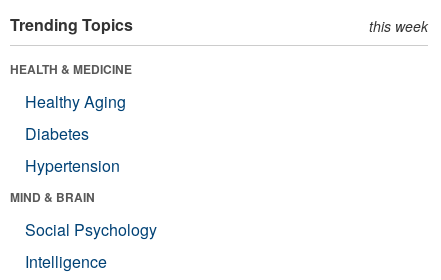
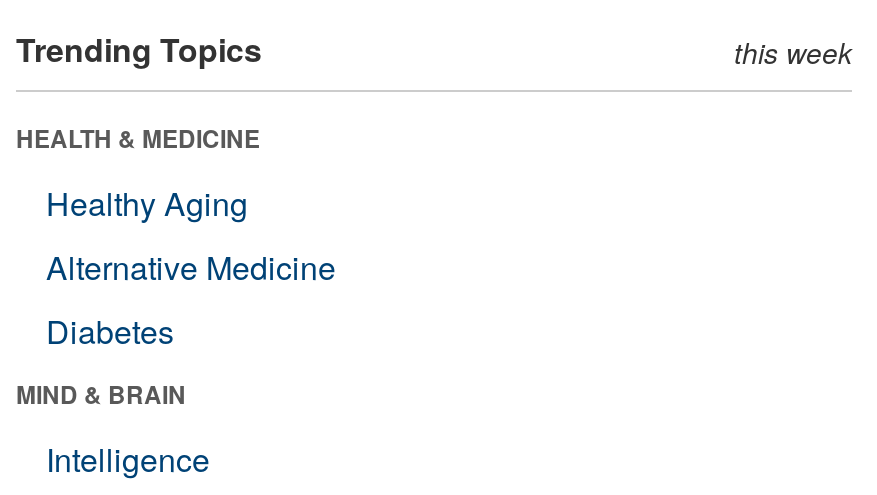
+ Alternative Medicine

moved down: Diabetes

- Hypertension

- Social Psychology
